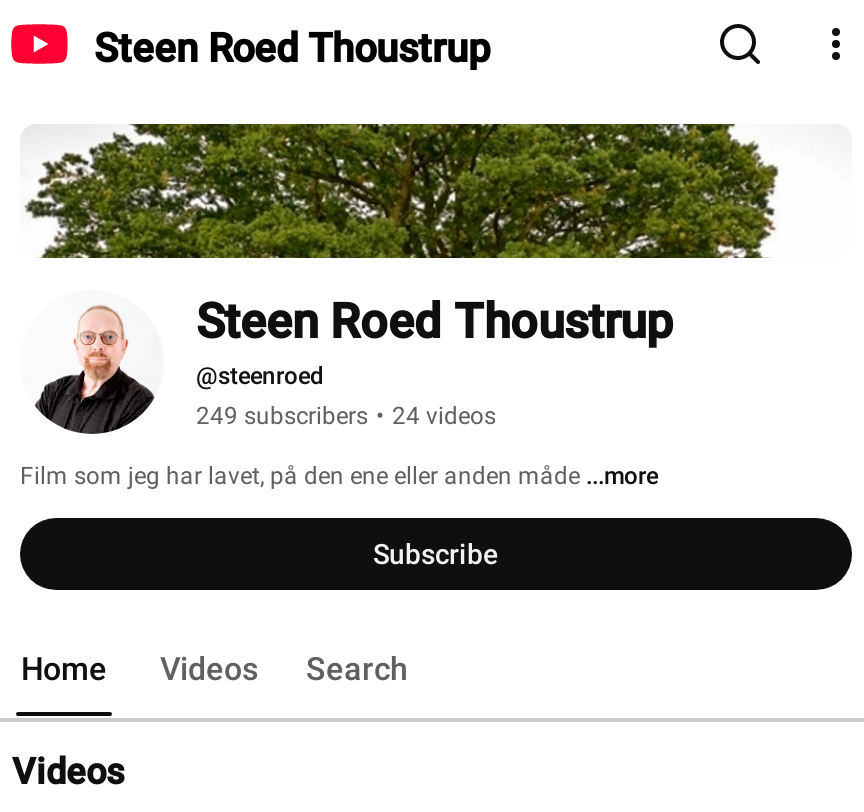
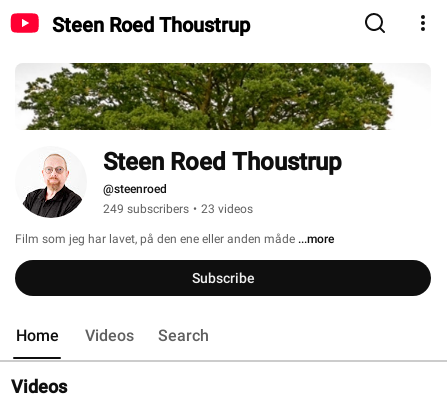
- 249 subscribers • 24 videos
+ 249 subscribers • 23 videos
